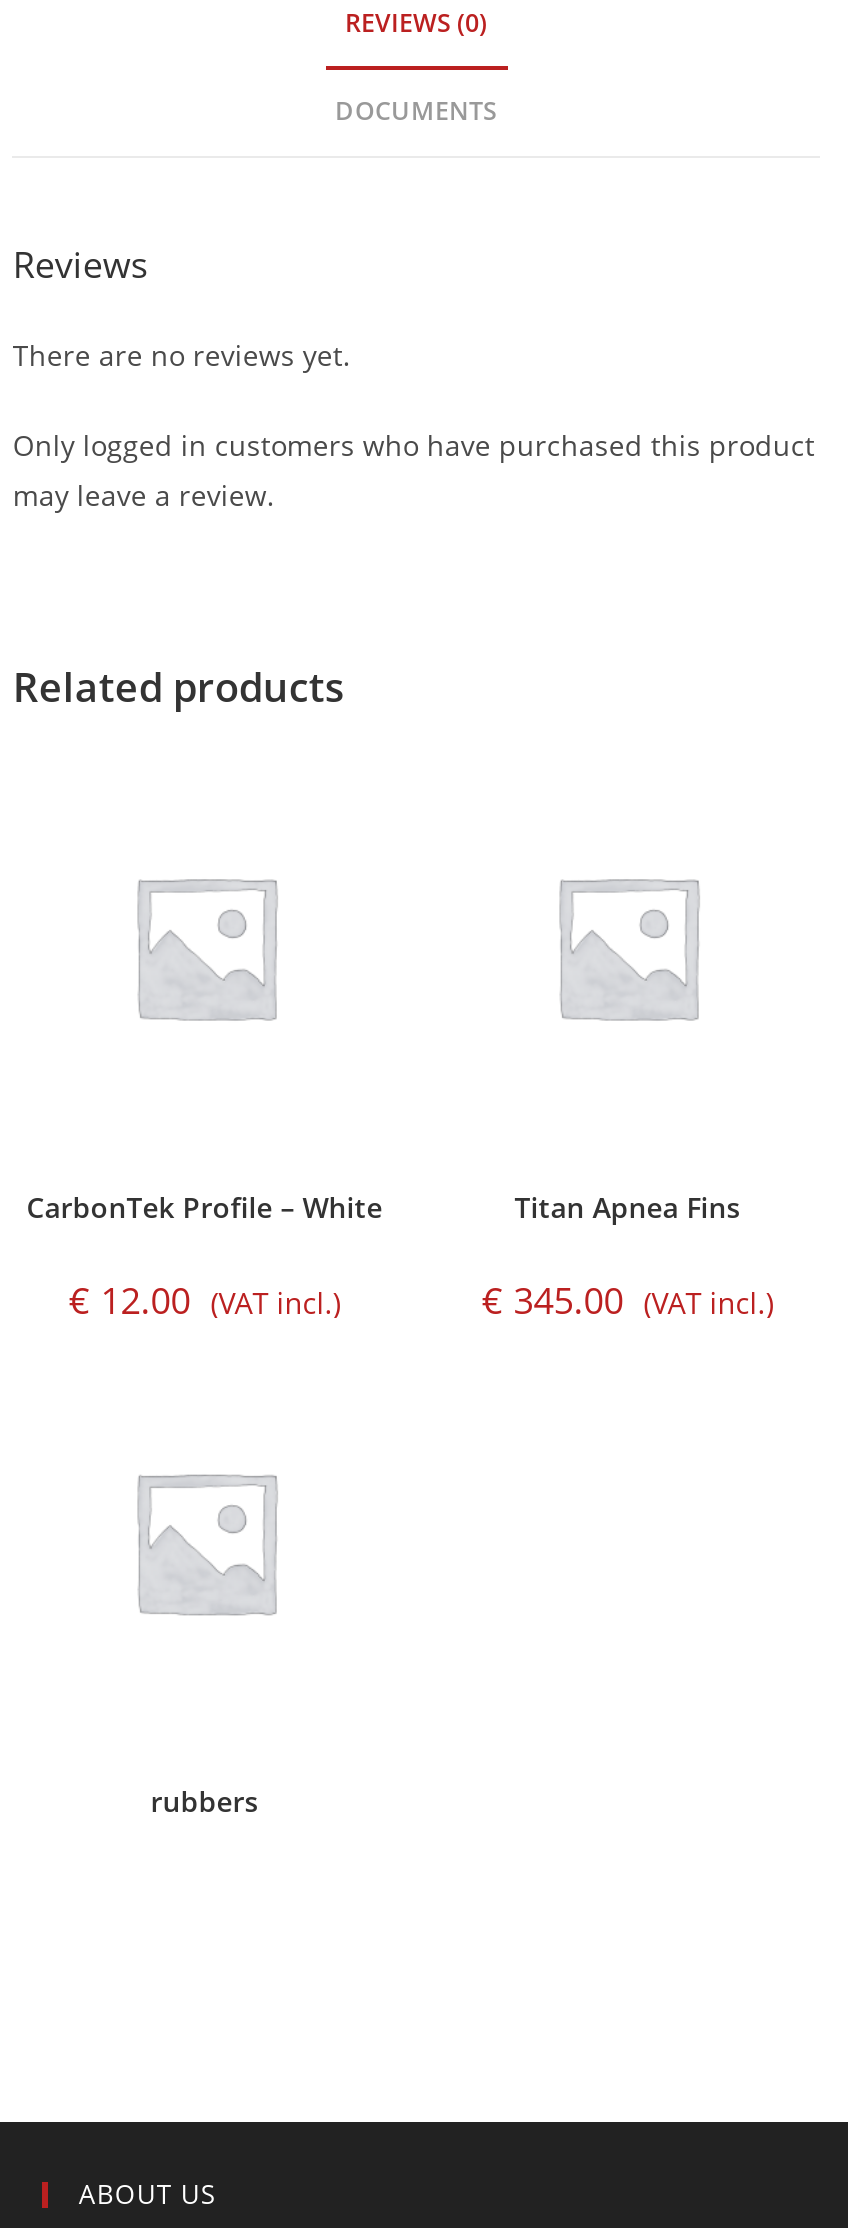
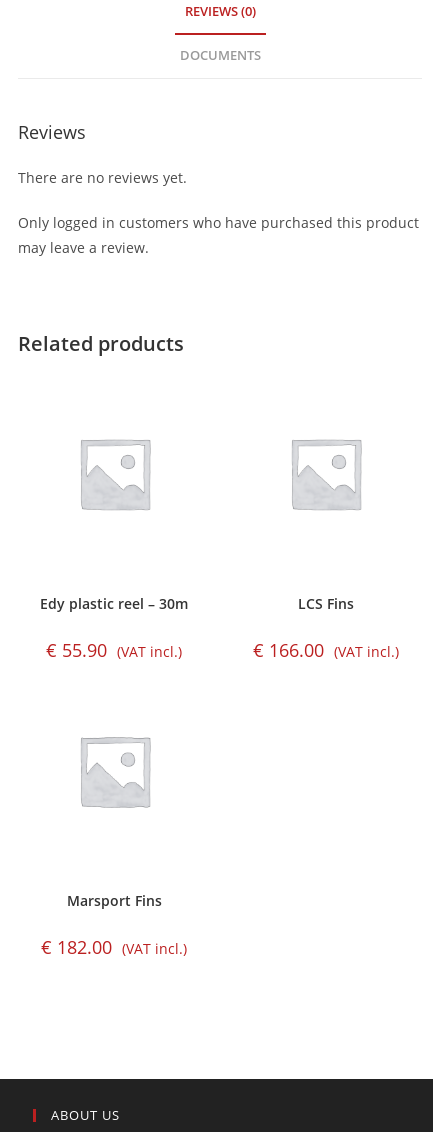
- CarbonTek Profile – White
- €12.00 (VAT incl.)
+ Edy plastic reel – 30m
+ €55.90 (VAT incl.)

- Titan Apnea Fins
- €345.00 (VAT incl.)
+ LCS Fins
+ €166.00 (VAT incl.)

- rubbers
+ Marsport Fins
+ €182.00 (VAT incl.)
